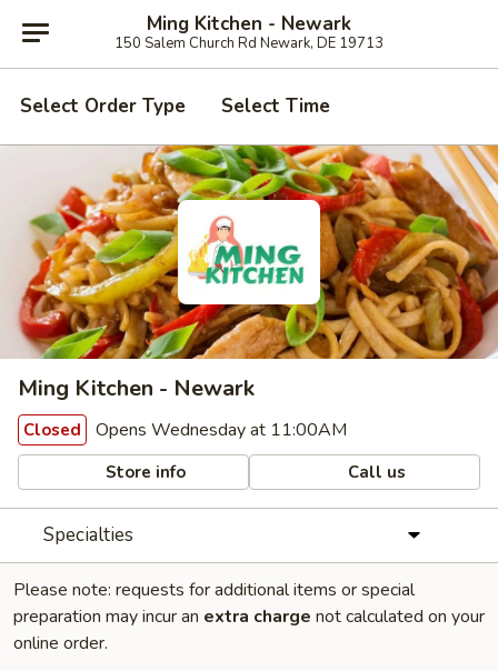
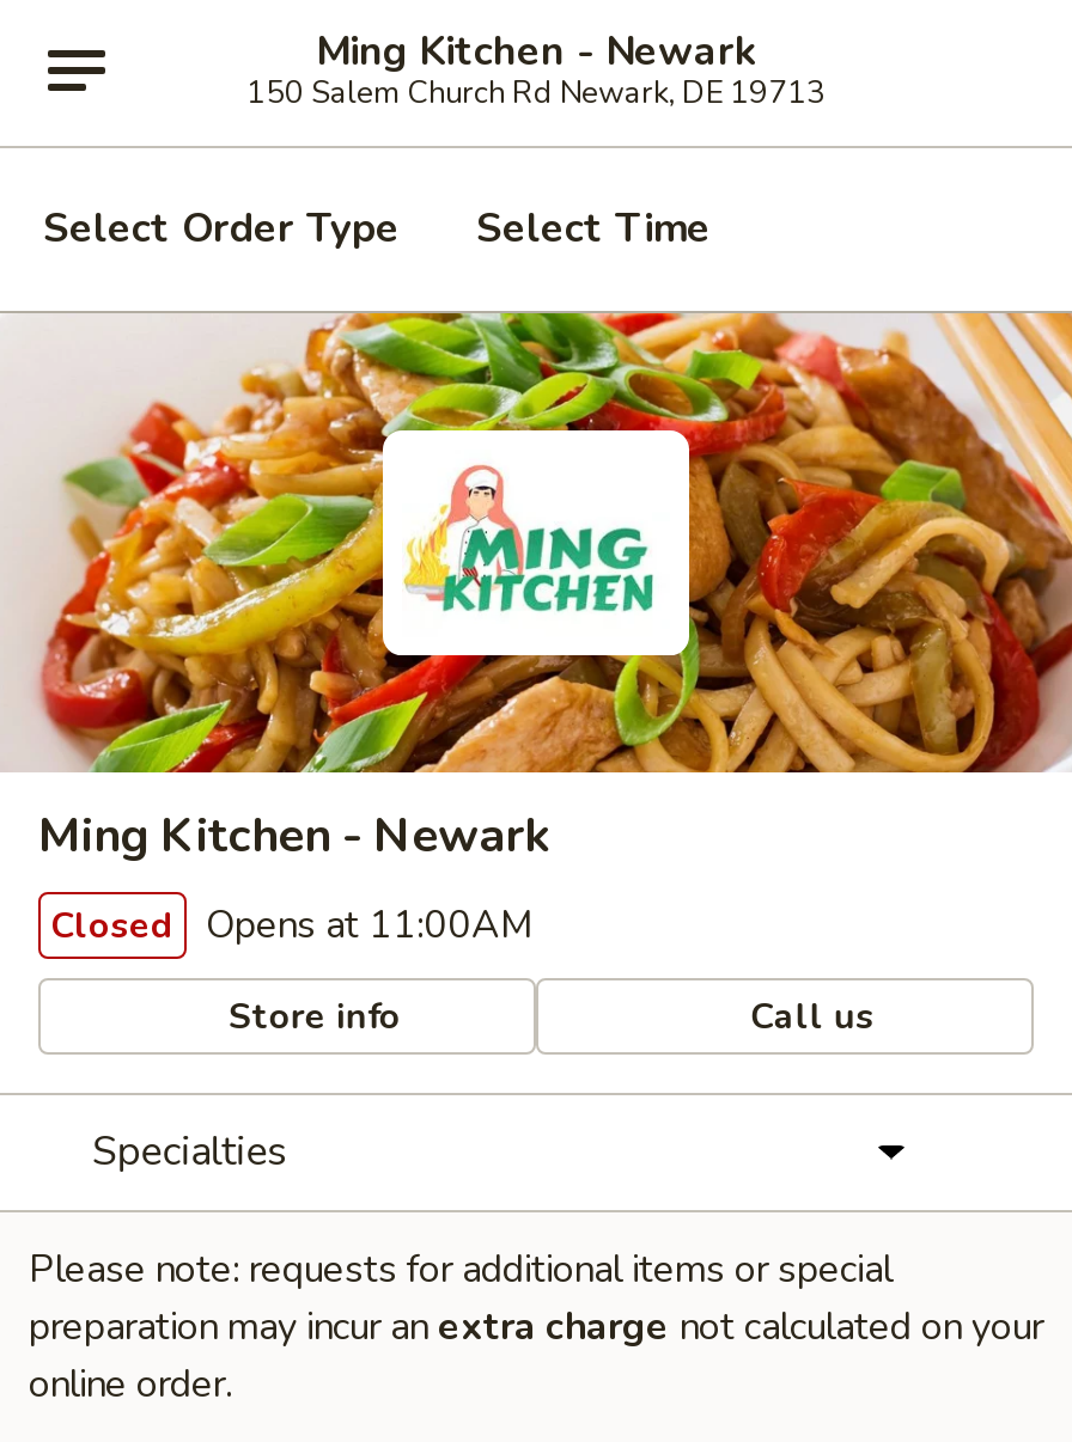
- Closed Opens Wednesday at 11:00AM
+ Closed Opens at 11:00AM
